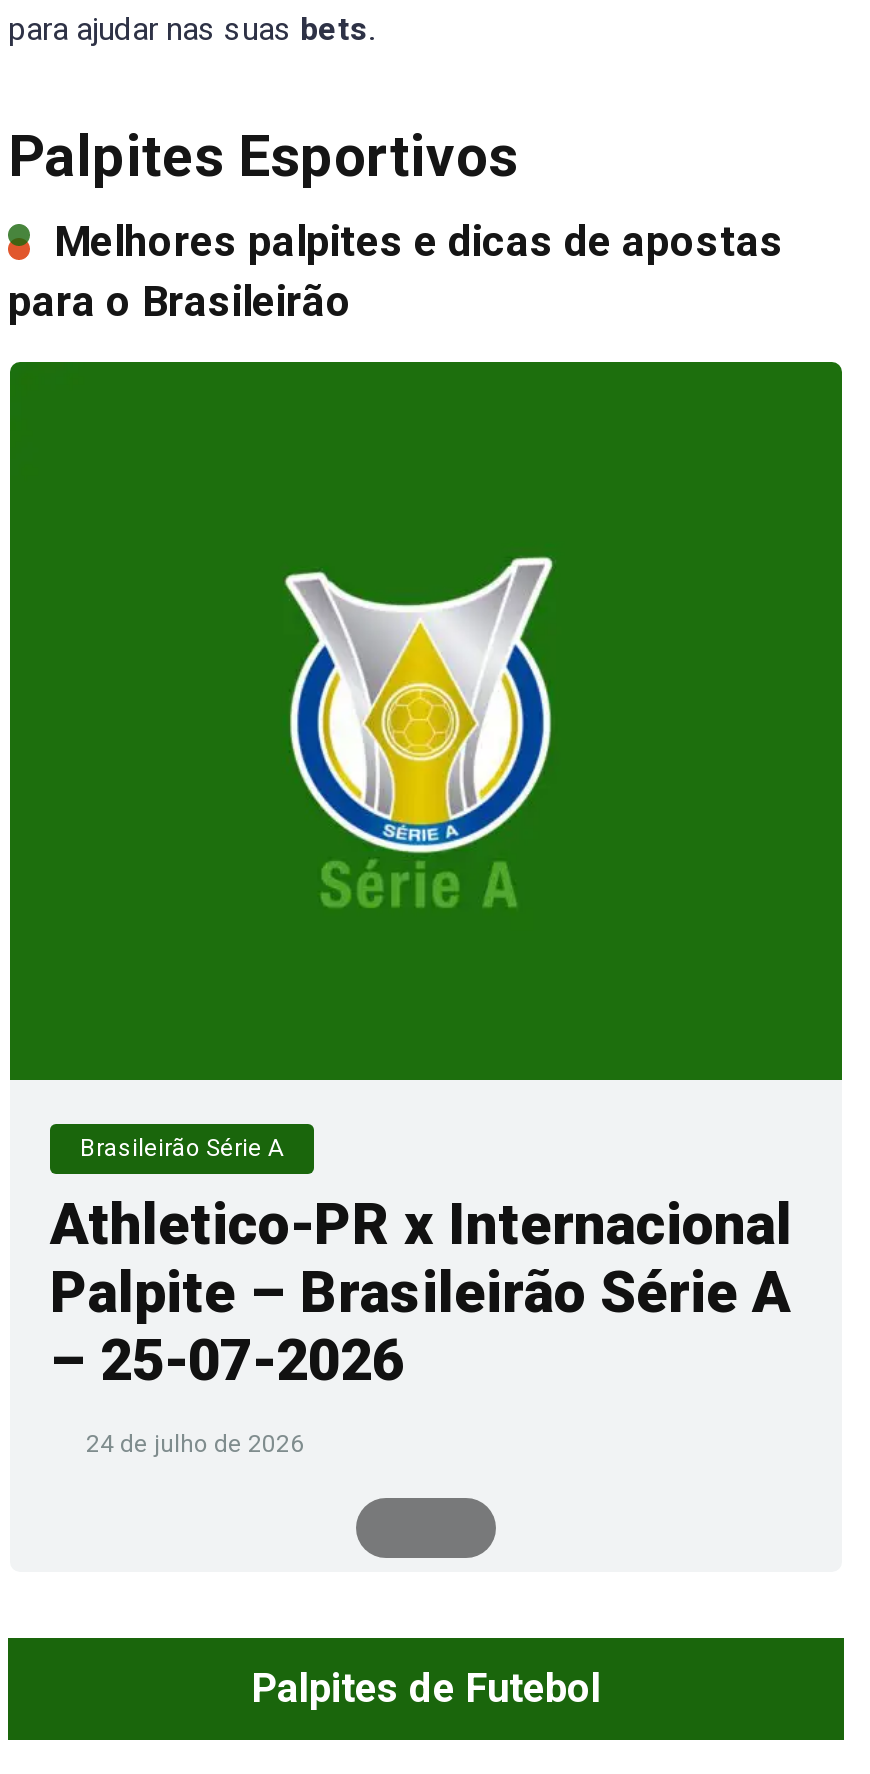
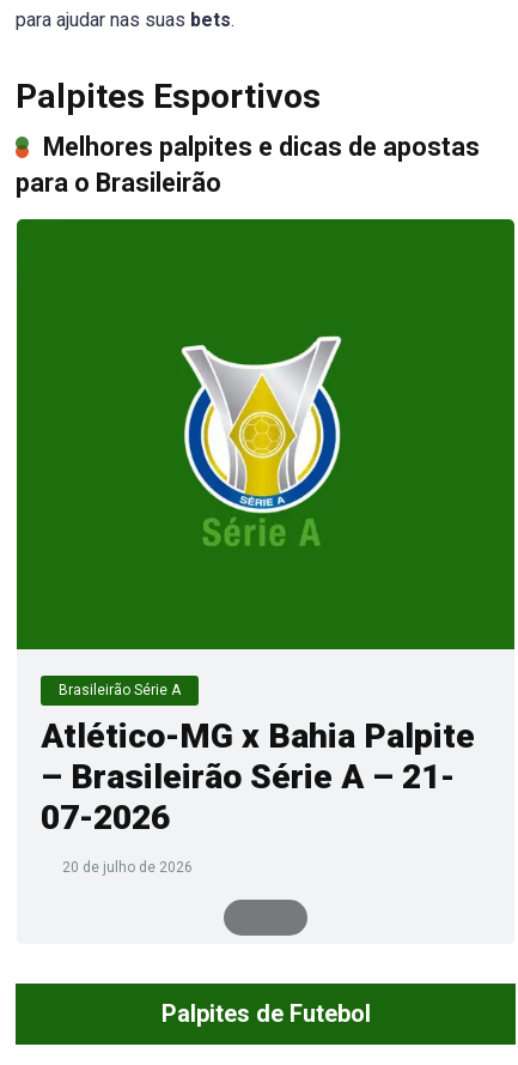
- Athletico-PR x Internacional
- Palpite – Brasileirão Série A
- – 25-07-2026
+ Atlético-MG x Bahia Palpite
+ – Brasileirão Série A – 21-
+ 07-2026

- 24 de julho de 2026
+ 20 de julho de 2026
